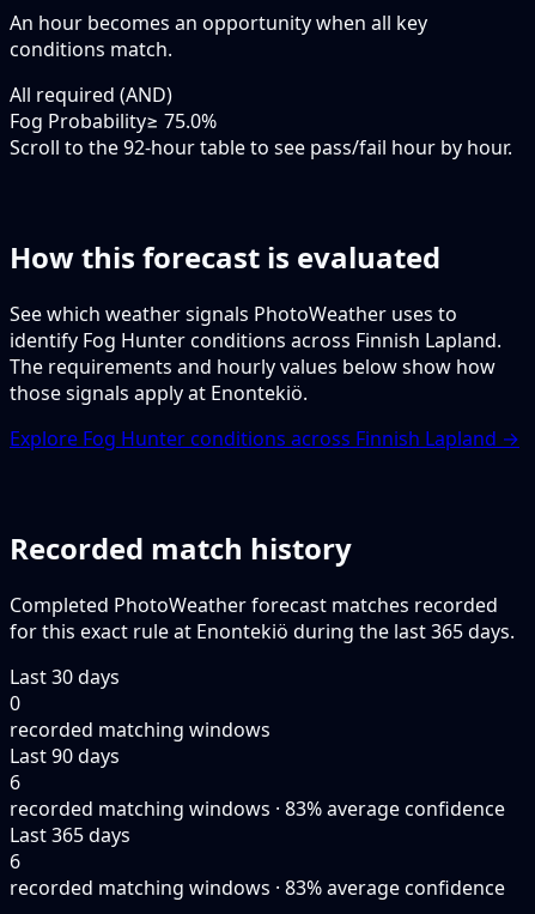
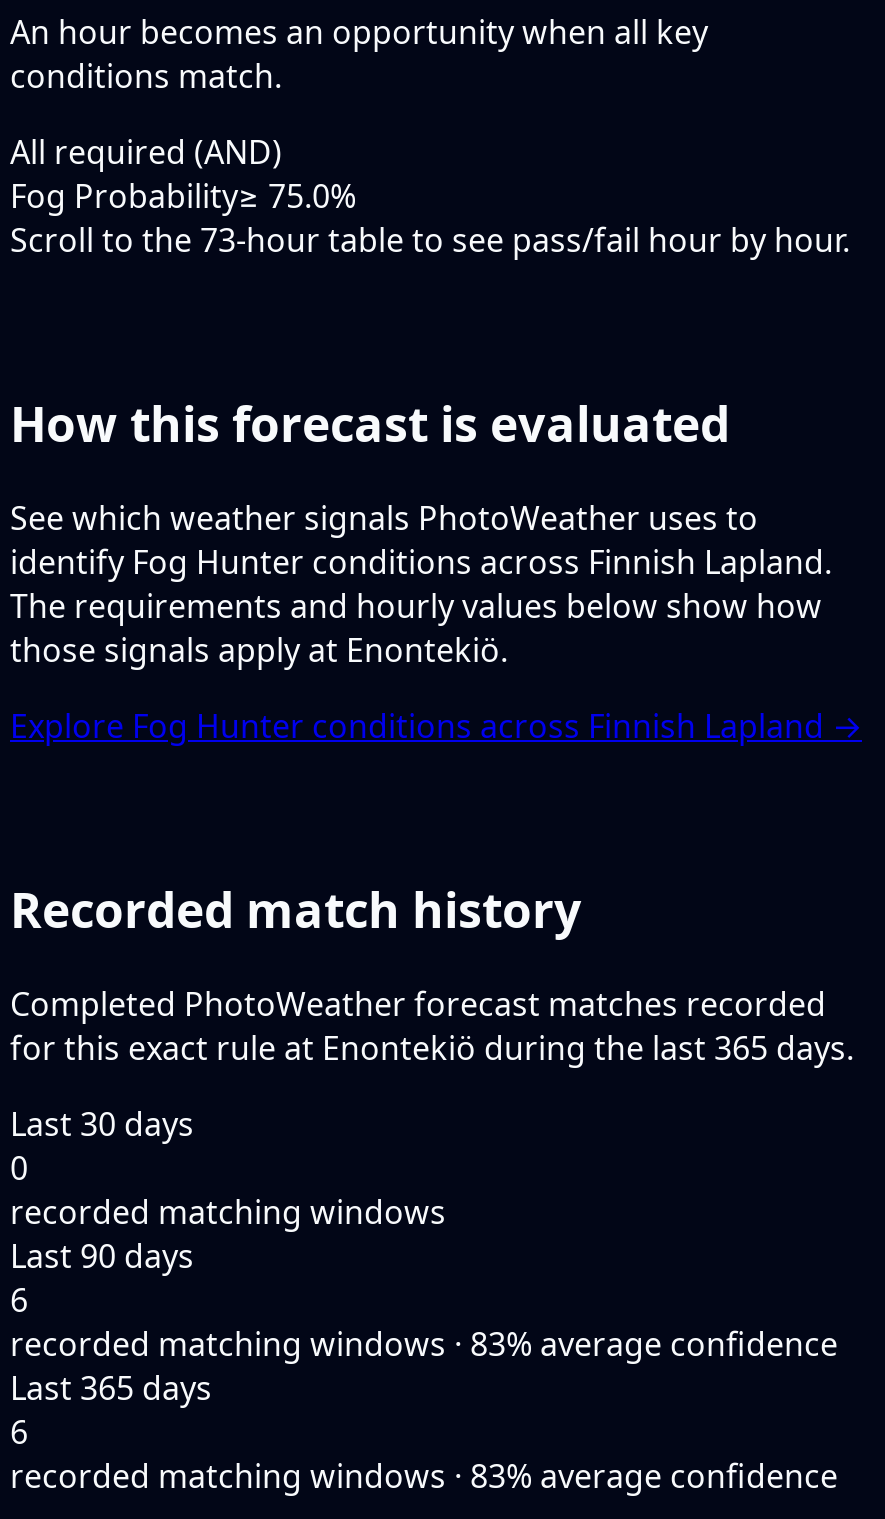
- Scroll to the 92-hour table to see pass/fail hour by hour.
+ Scroll to the 73-hour table to see pass/fail hour by hour.
